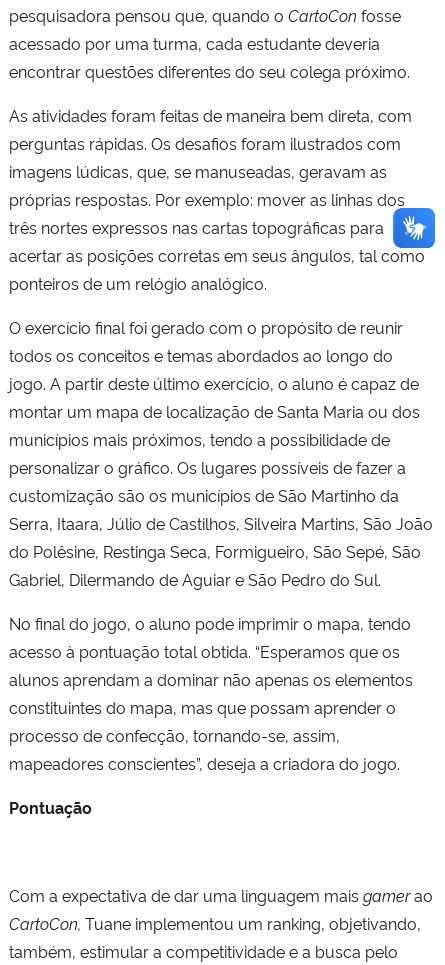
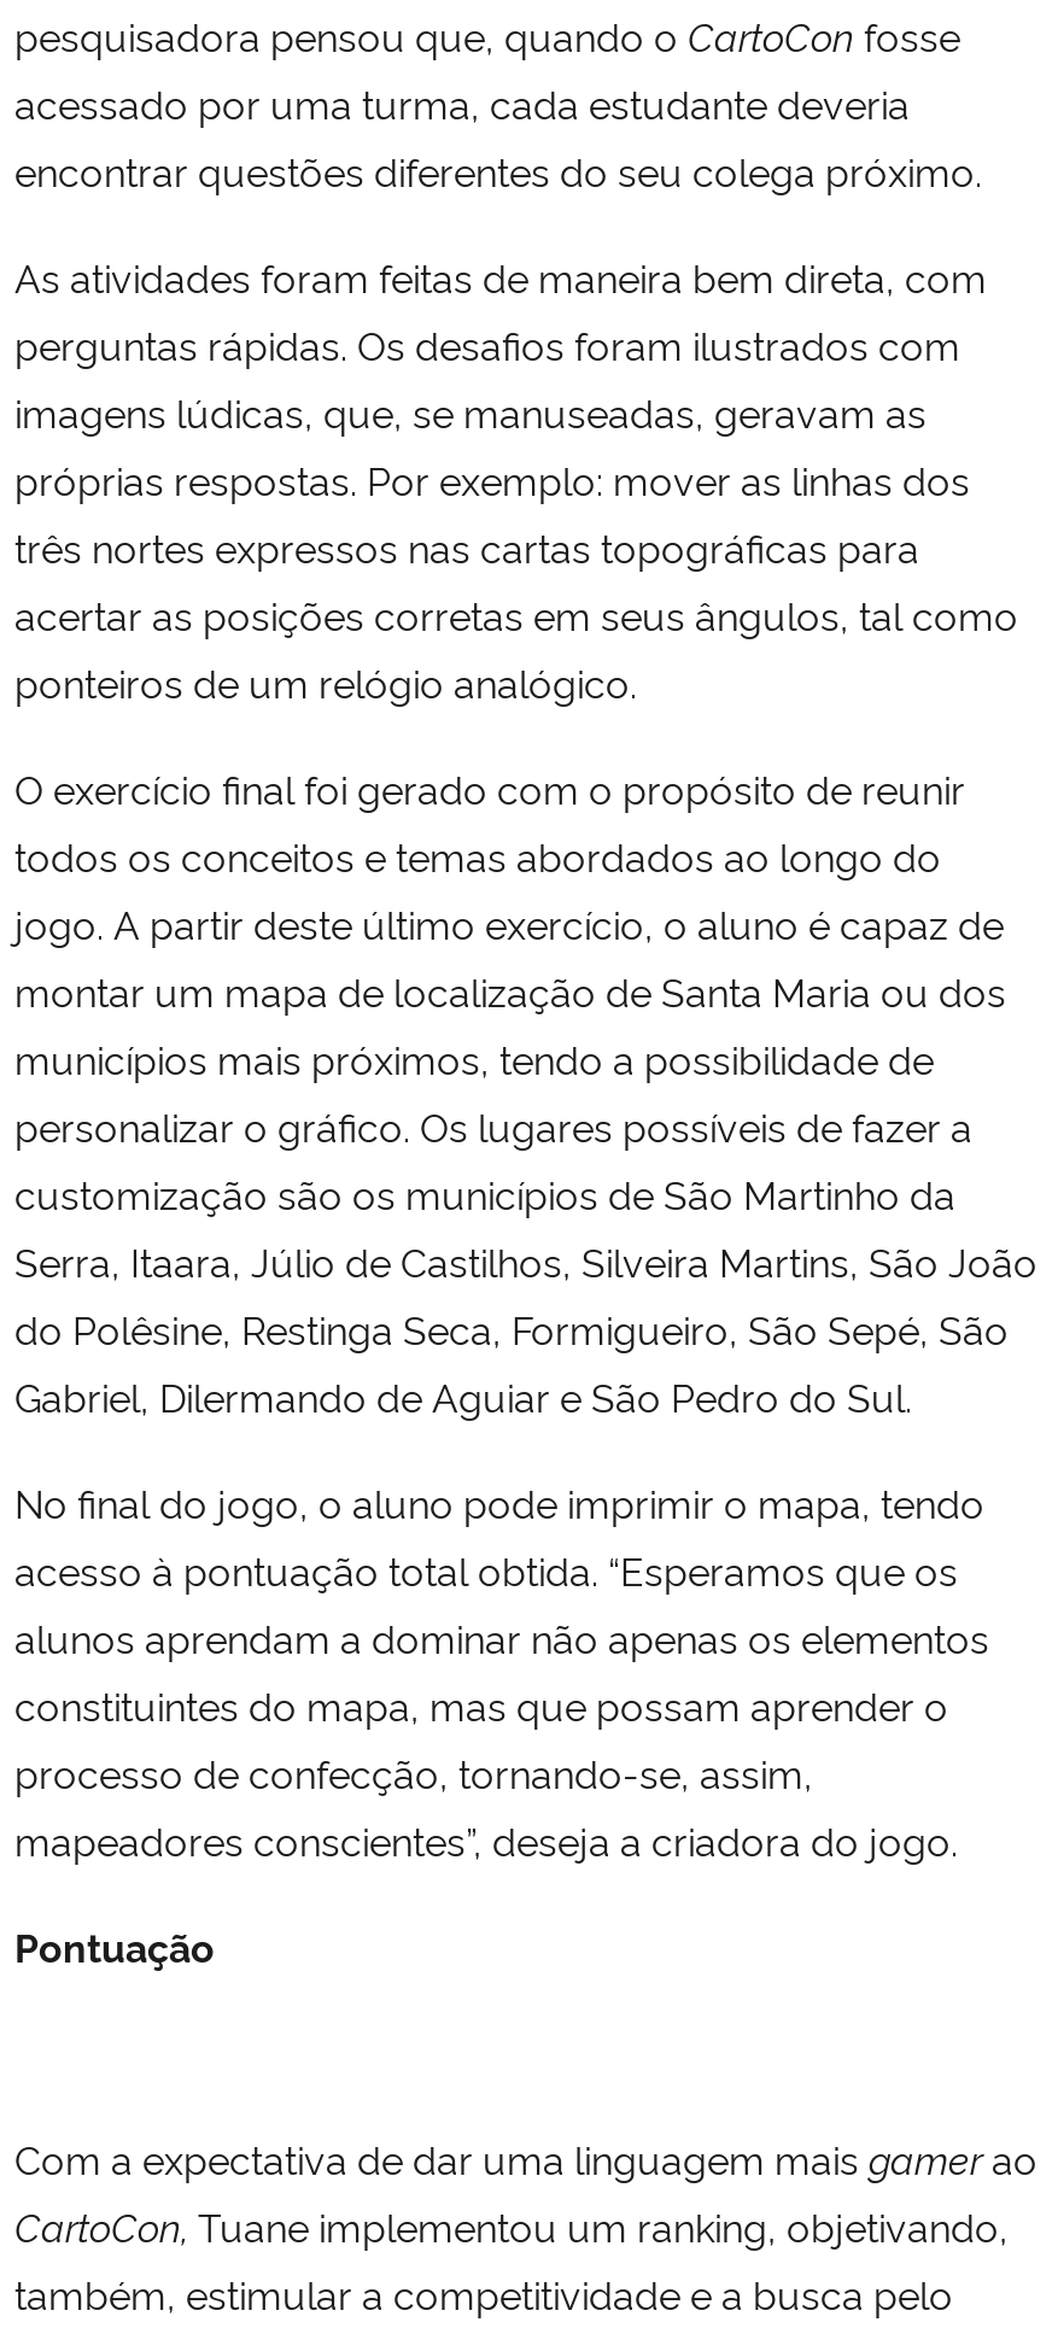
- [image]
